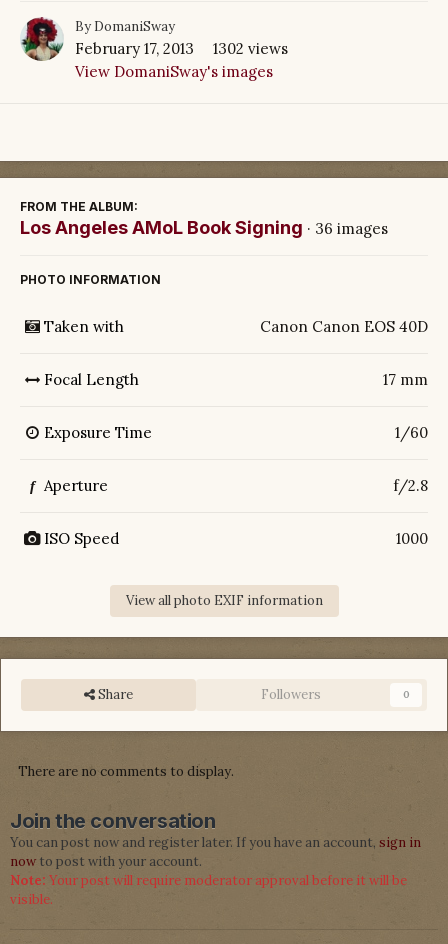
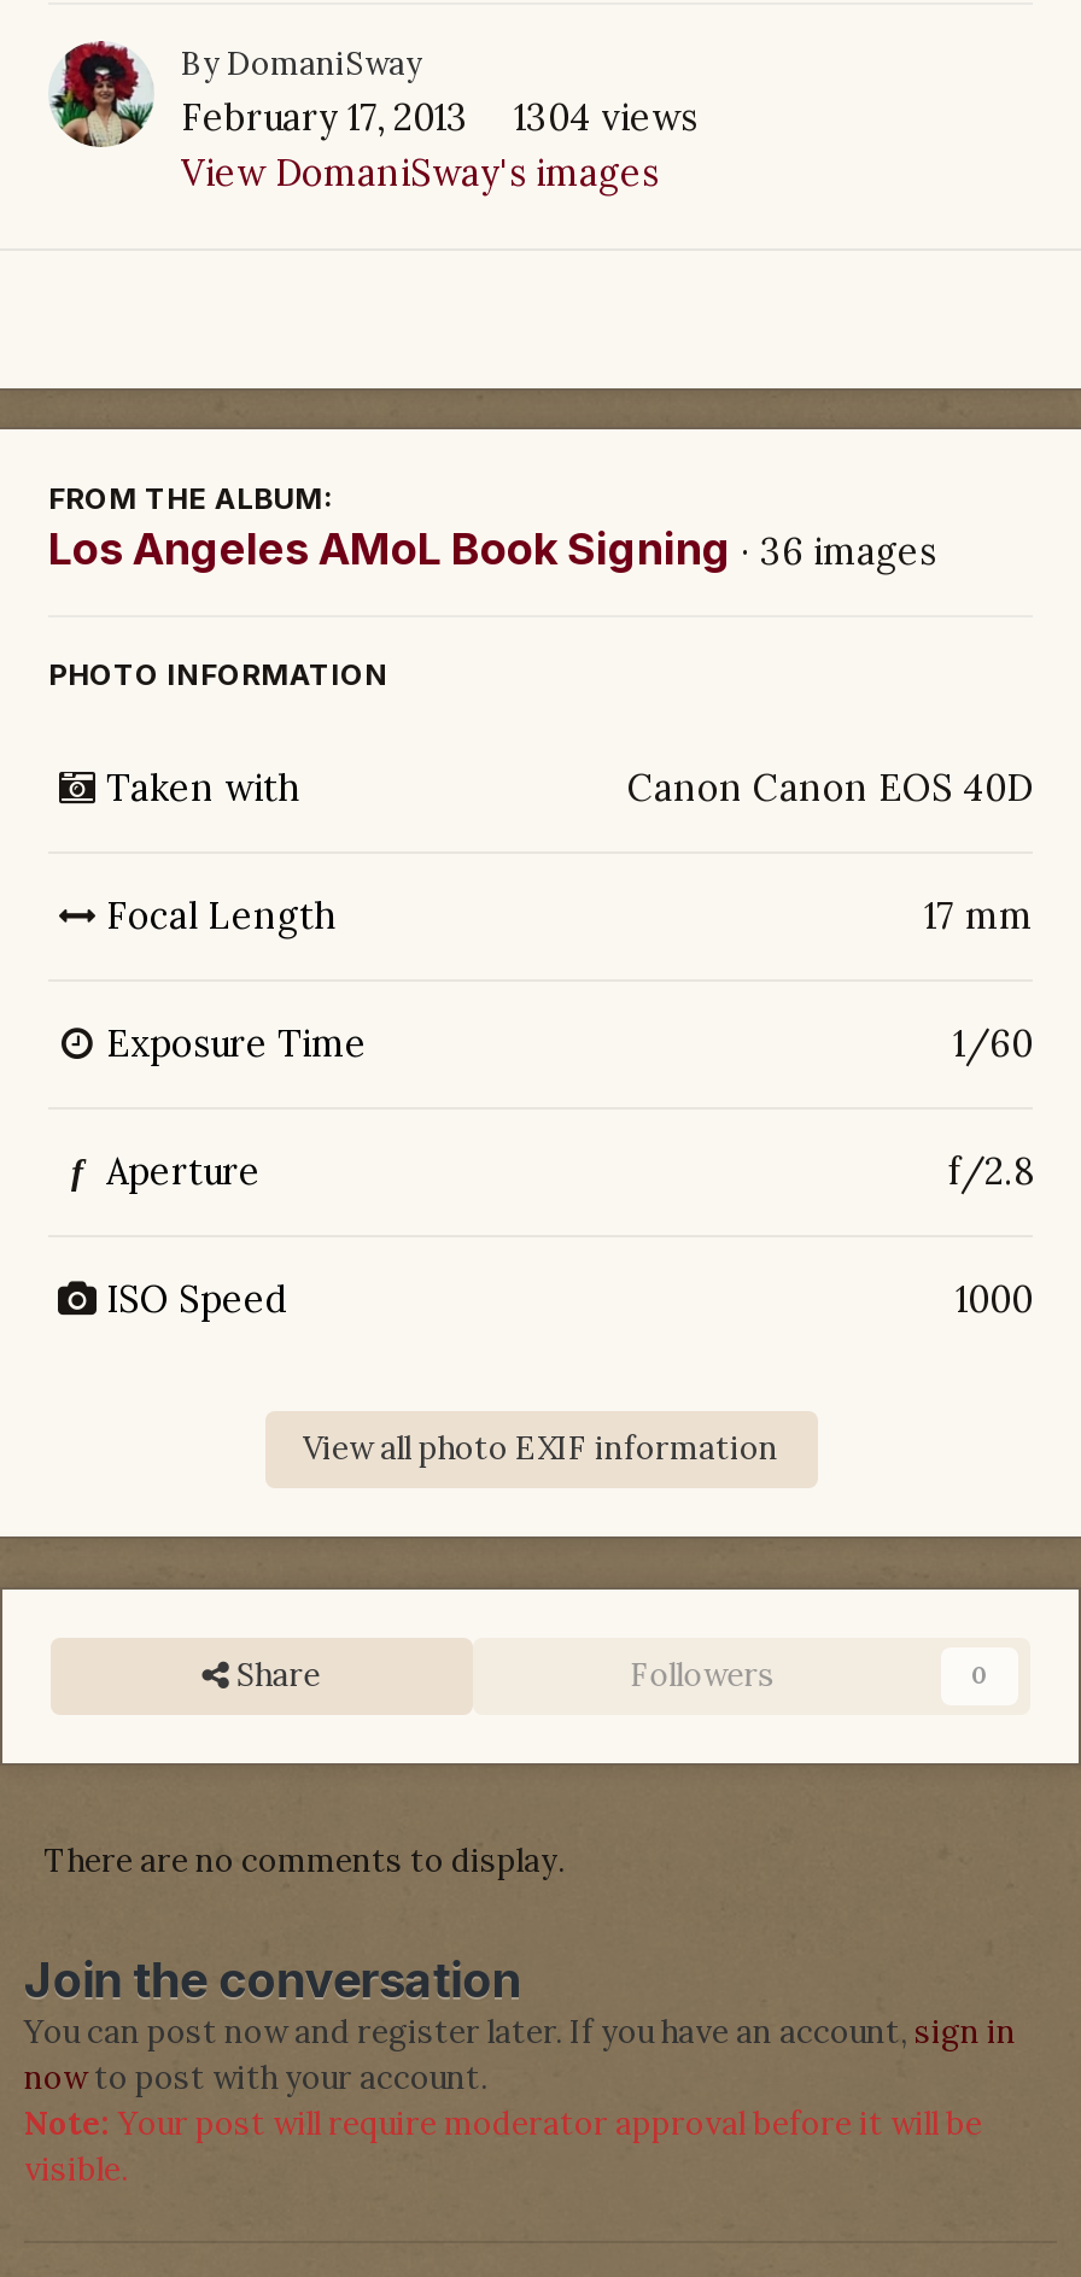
- February 17, 2013 1302 views
+ February 17, 2013 1304 views
